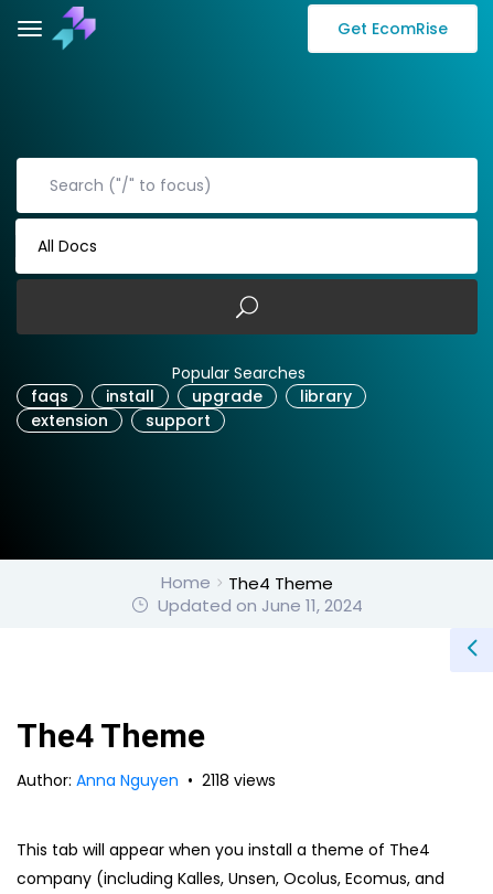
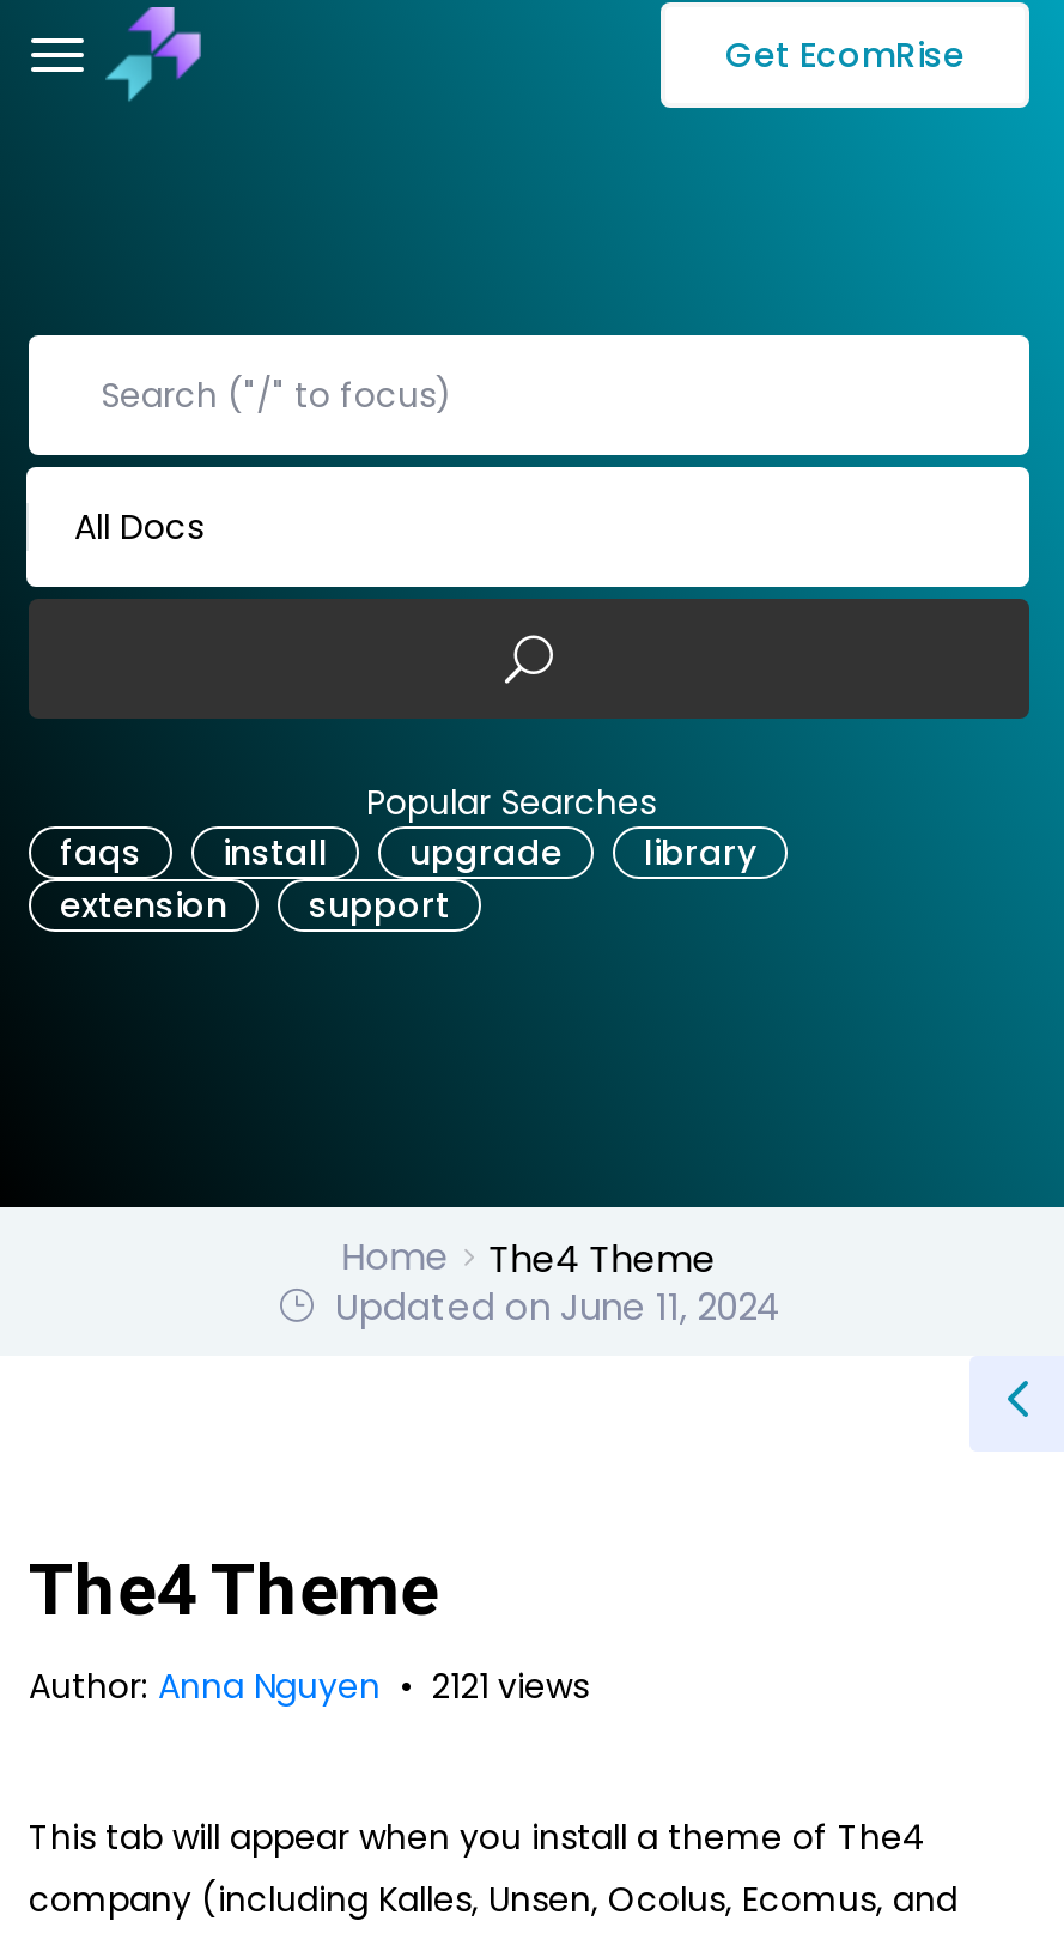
- Author: Anna Nguyen 2118 views
+ Author: Anna Nguyen 2121 views
